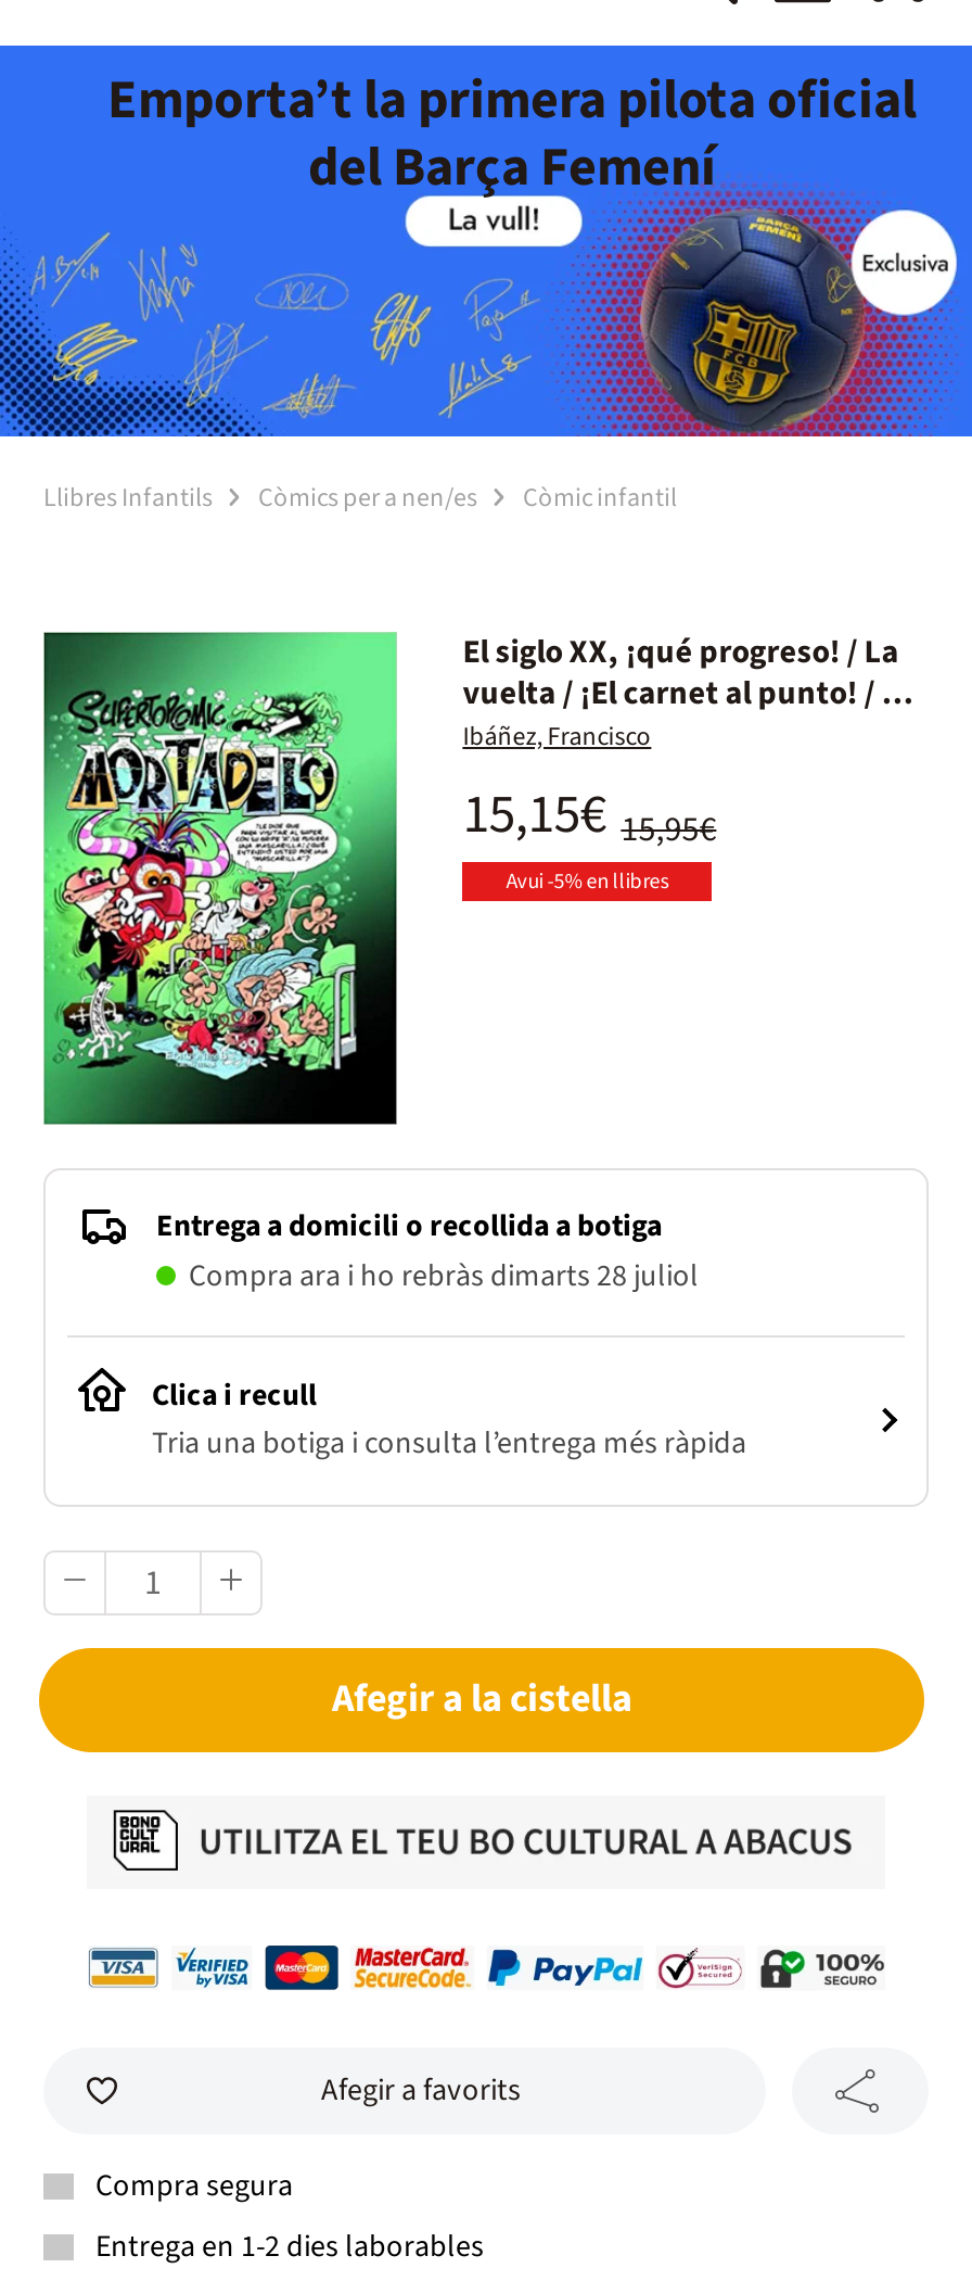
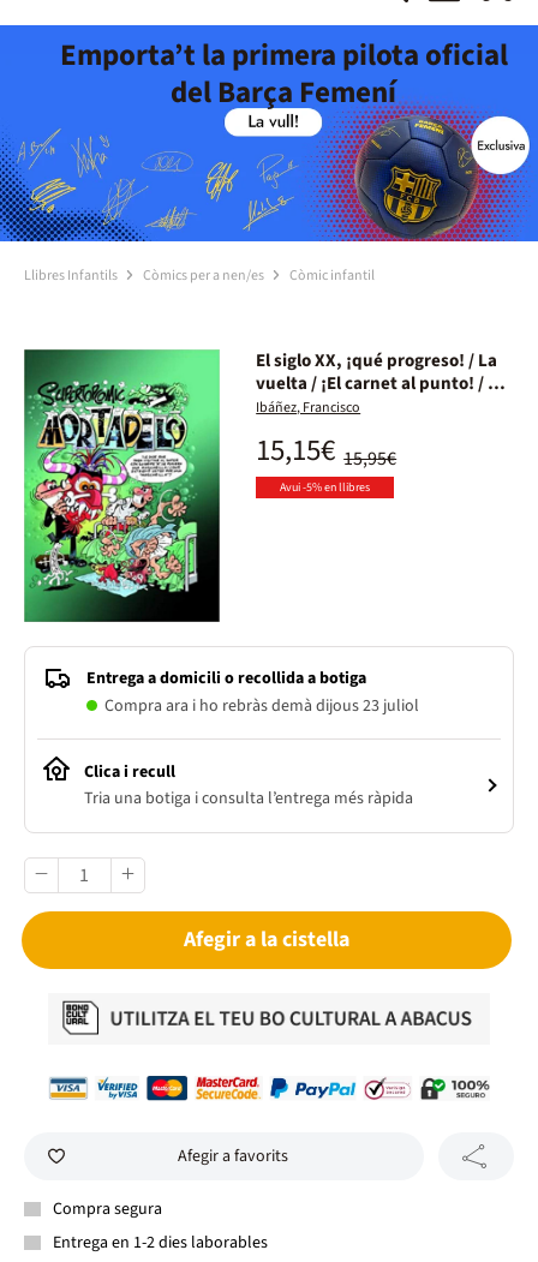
- Compra ara i ho rebràs dimarts 28 juliol
+ Compra ara i ho rebràs demà dijous 23 juliol
